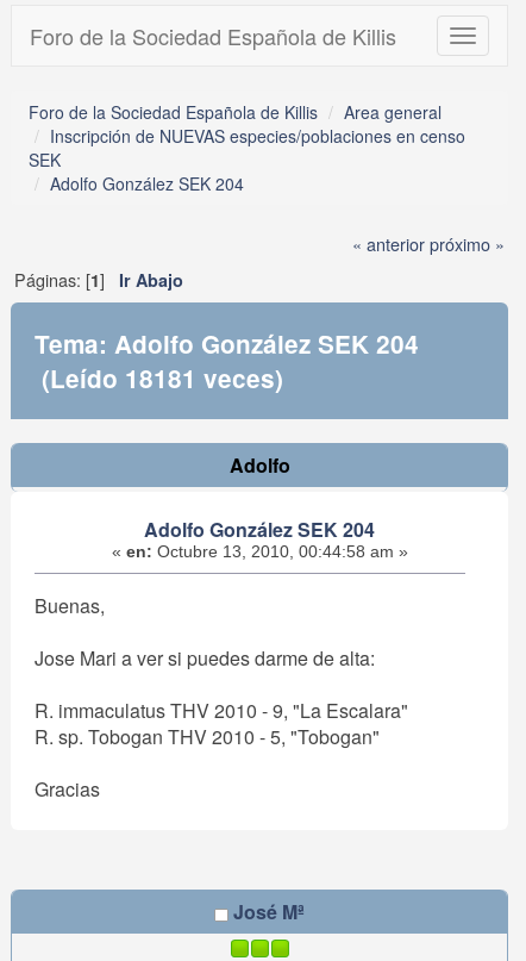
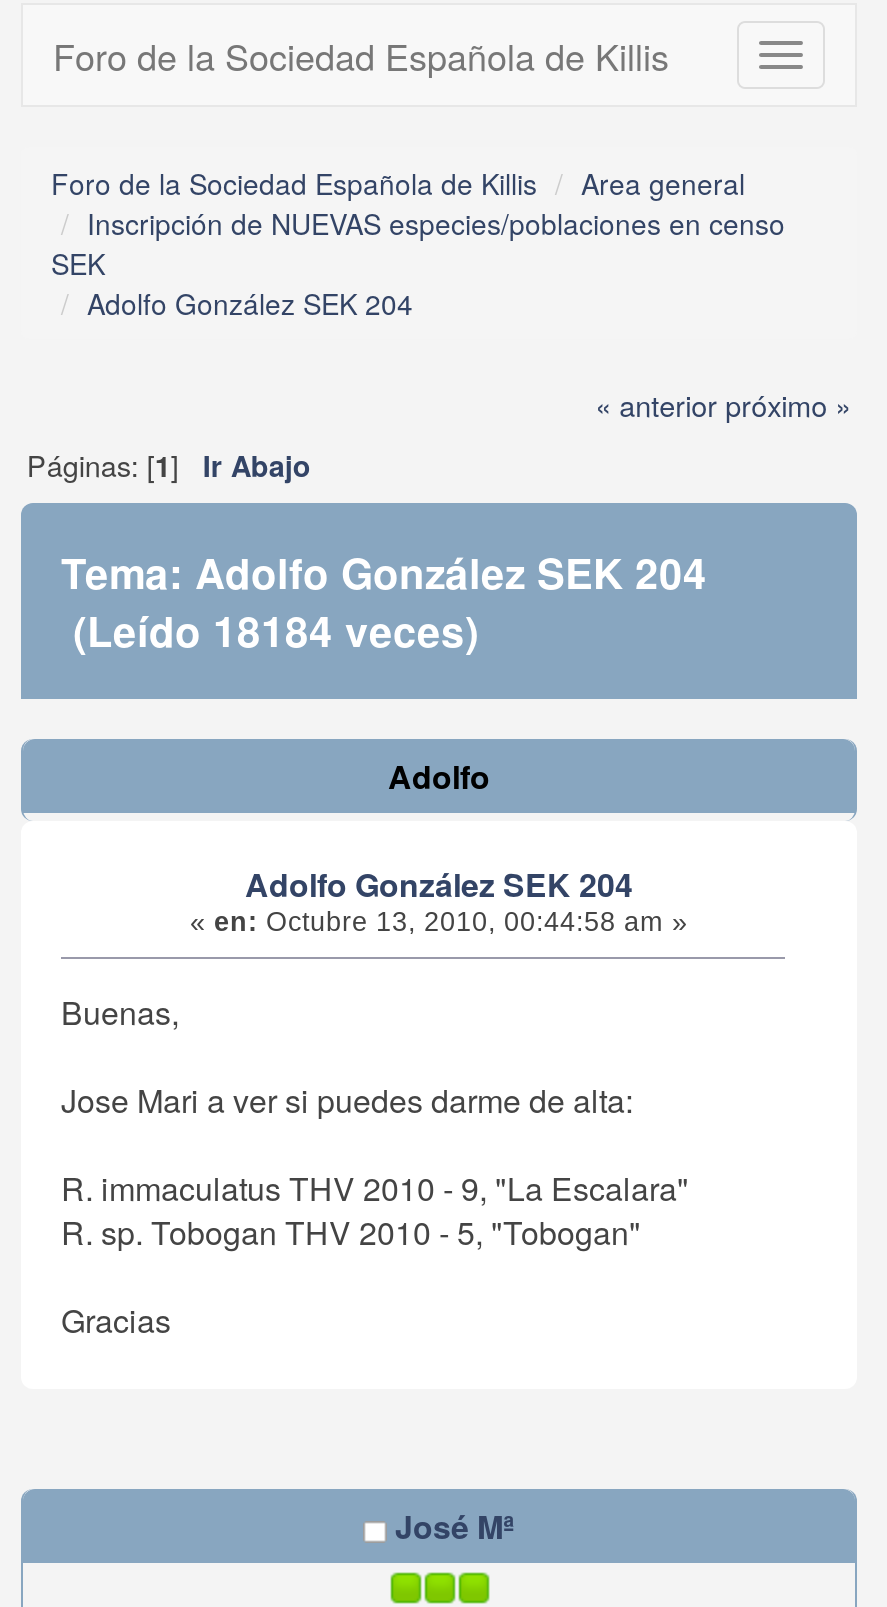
- (Leído 18181 veces)
+ (Leído 18184 veces)
